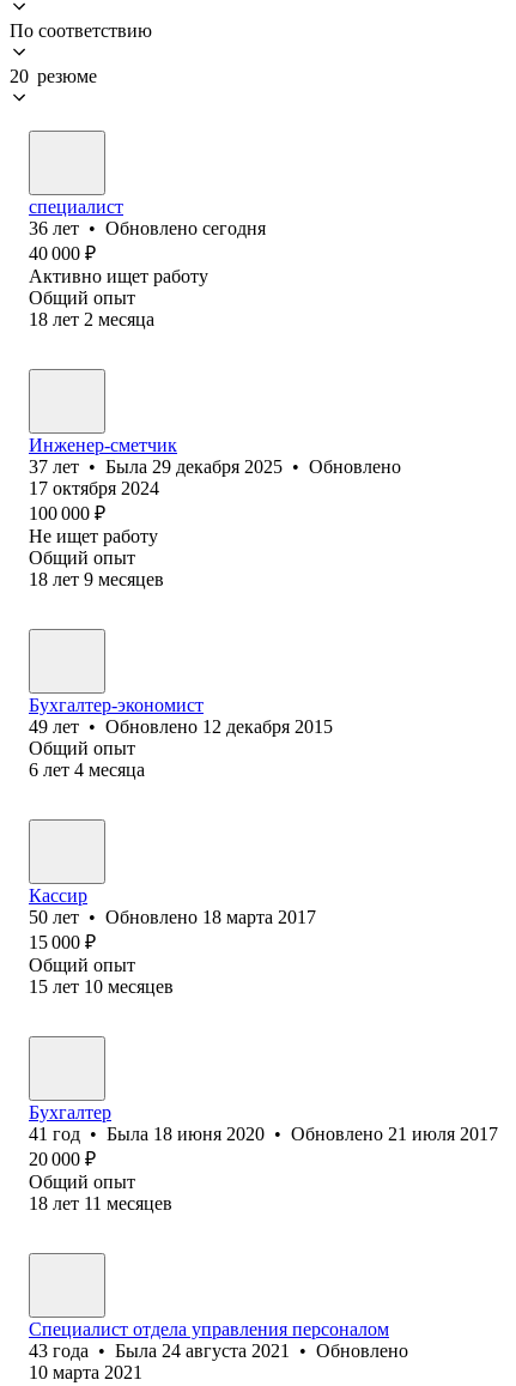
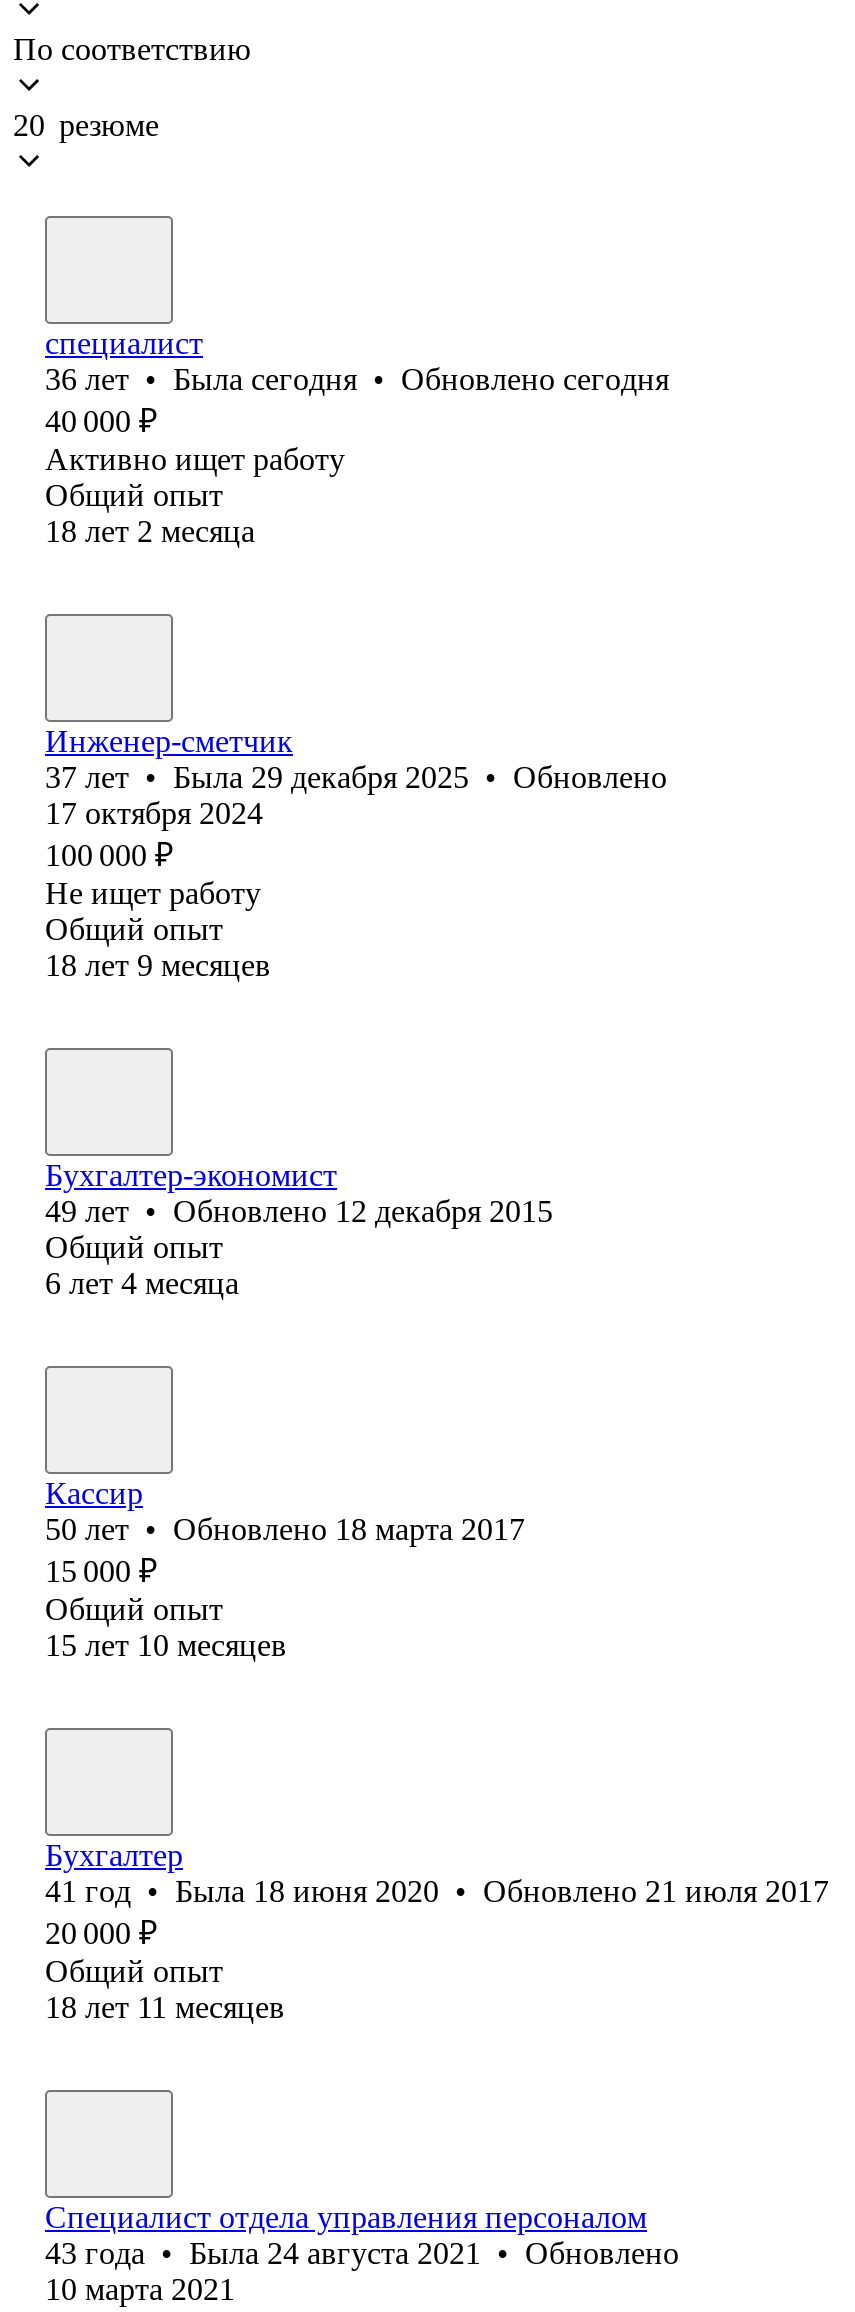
- 36 лет • Обновлено сегодня
+ 36 лет • Была сегодня • Обновлено сегодня
